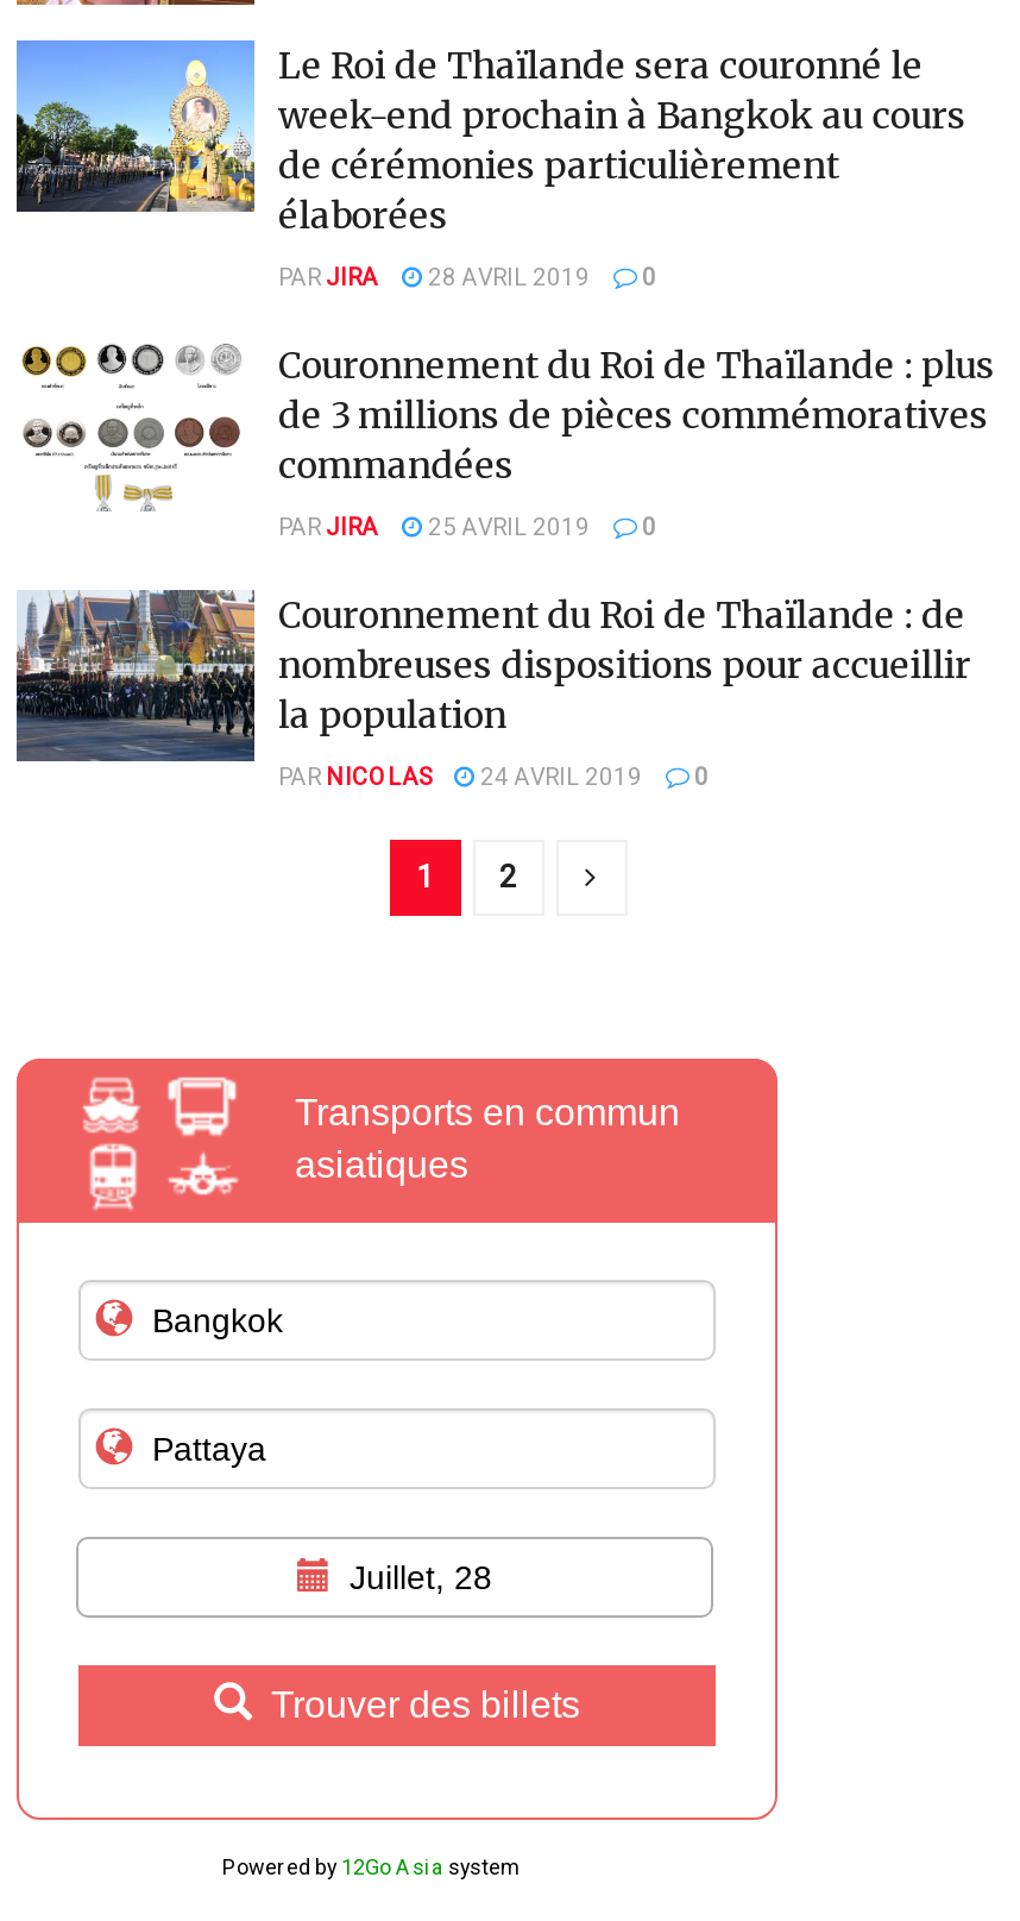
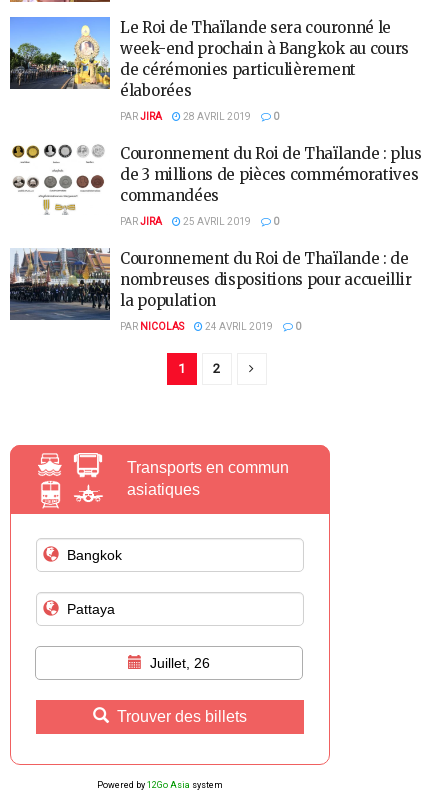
- Juillet, 28
+ Juillet, 26
